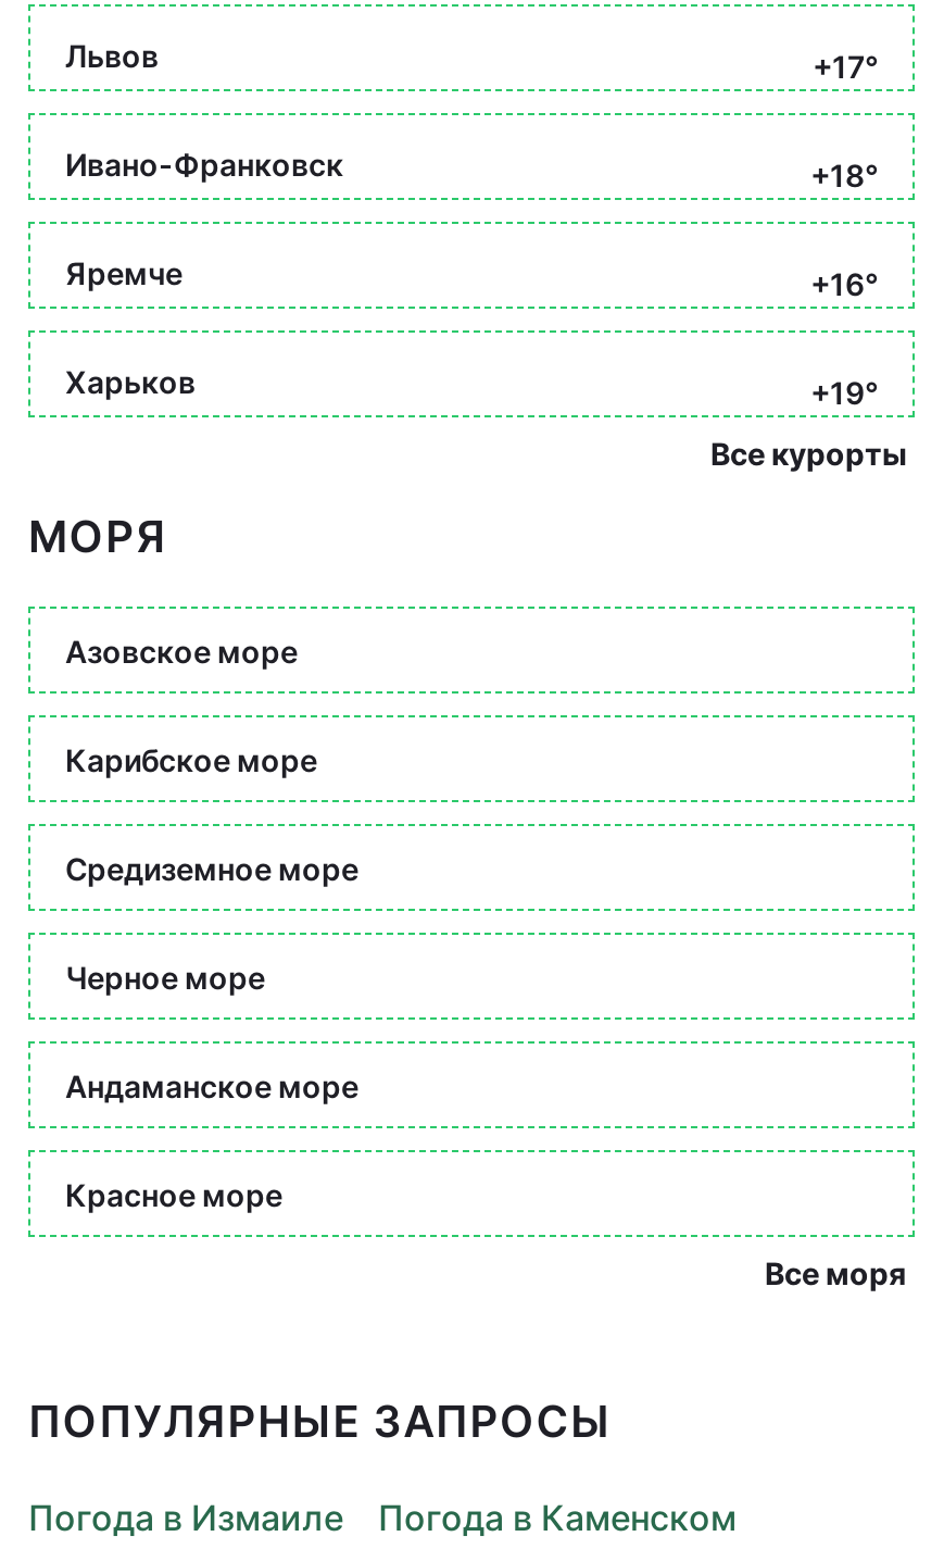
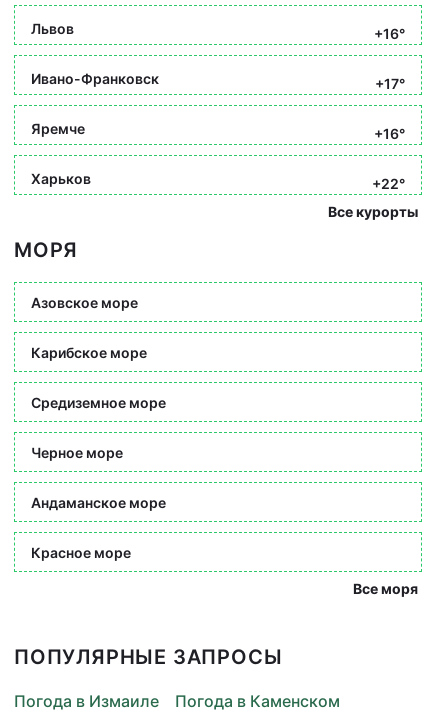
- +17°
+ +16°

- +18°
+ +17°

- +19°
+ +22°
